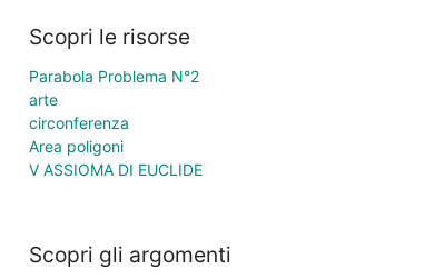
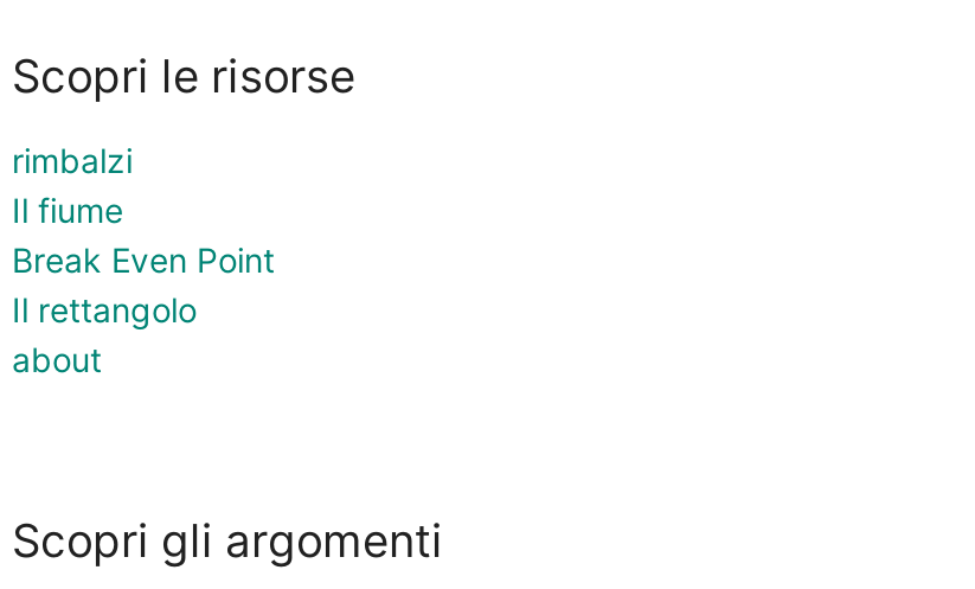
- Parabola Problema N°2
- arte
- circonferenza
- Area poligoni
- V ASSIOMA DI EUCLIDE
+ rimbalzi
+ Il fiume
+ Break Even Point
+ Il rettangolo
+ about
